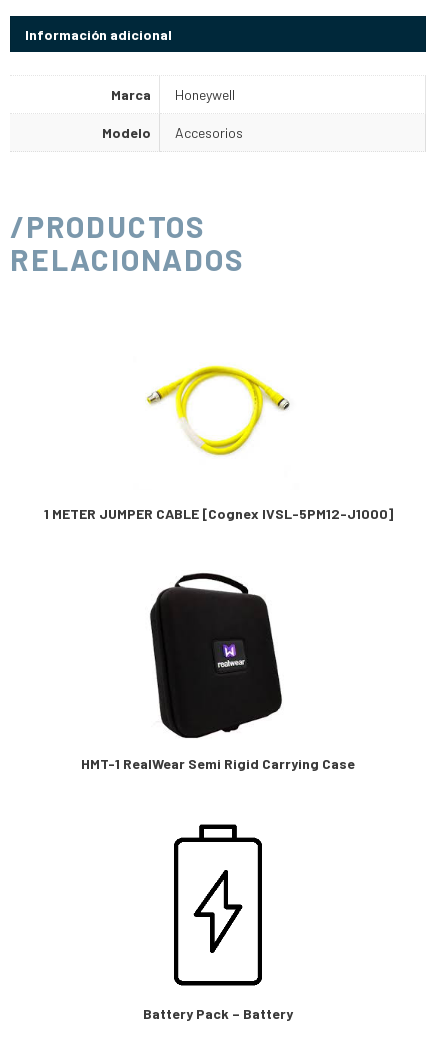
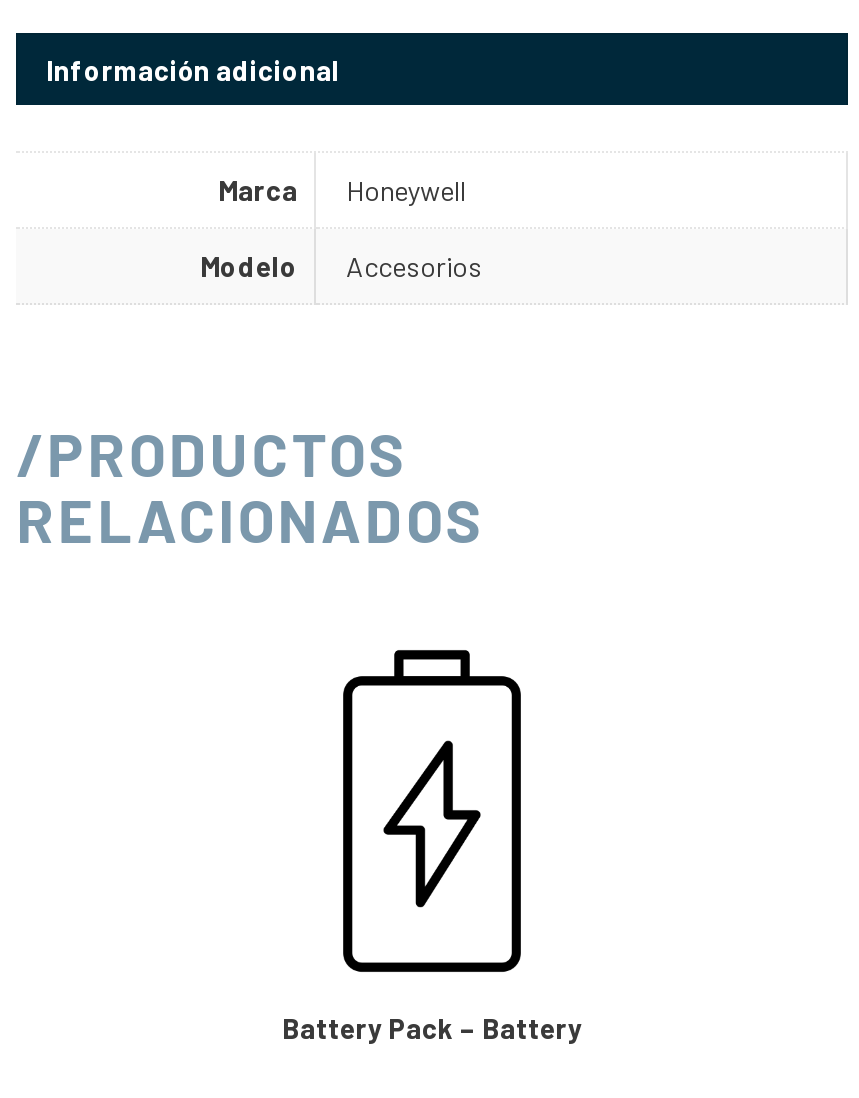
- [image]

- 1 METER JUMPER CABLE [Cognex IVSL-5PM12-J1000]

- [image]
- HMT-1 RealWear Semi Rigid Carrying Case
